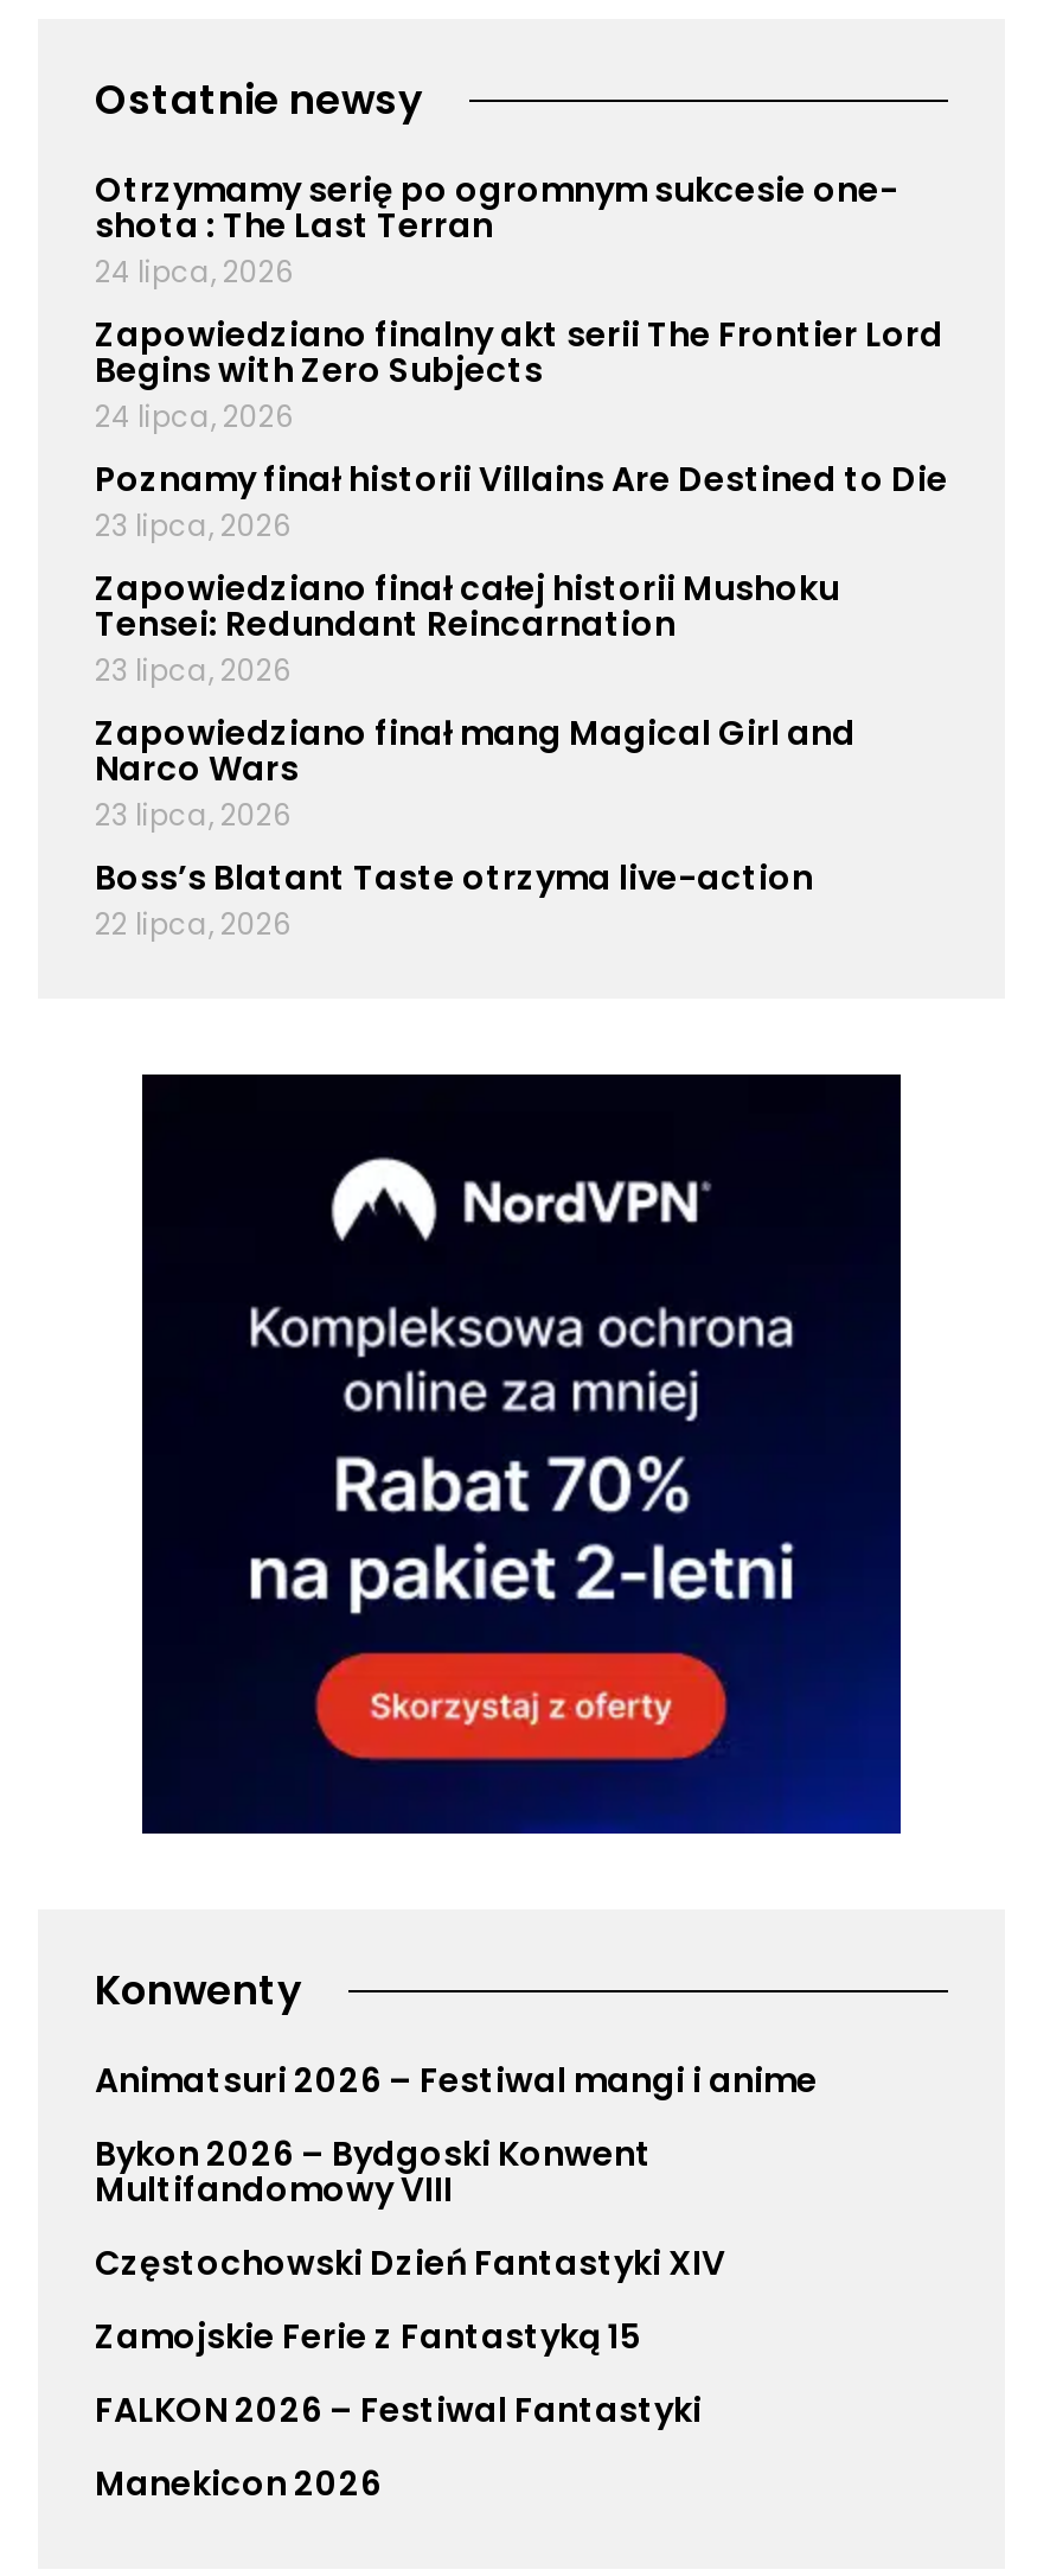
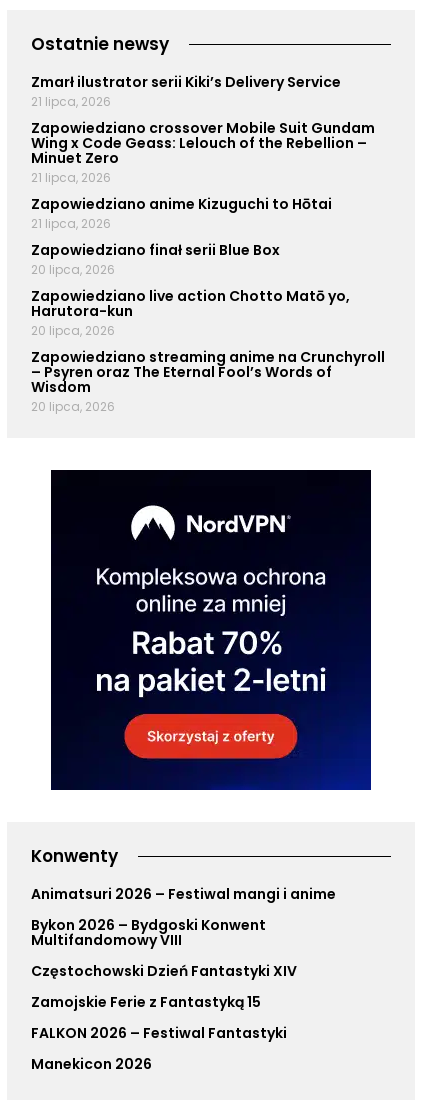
- Otrzymamy serię po ogromnym sukcesie one-
- shota : The Last Terran
- 24 lipca, 2026
- Zapowiedziano finalny akt serii The Frontier Lord
- Begins with Zero Subjects
- 24 lipca, 2026
- Poznamy finał historii Villains Are Destined to Die
- 23 lipca, 2026
- Zapowiedziano finał całej historii Mushoku
- Tensei: Redundant Reincarnation
- 23 lipca, 2026
- Zapowiedziano finał mang Magical Girl and
- Narco Wars
- 23 lipca, 2026
- Boss’s Blatant Taste otrzyma live-action
- 22 lipca, 2026
+ Zmarł ilustrator serii Kiki’s Delivery Service
+ 21 lipca, 2026
+ Zapowiedziano crossover Mobile Suit Gundam
+ Wing x Code Geass: Lelouch of the Rebellion –
+ Minuet Zero
+ 21 lipca, 2026
+ Zapowiedziano anime Kizuguchi to Hōtai
+ 21 lipca, 2026
+ Zapowiedziano finał serii Blue Box
+ 20 lipca, 2026
+ Zapowiedziano live action Chotto Matō yo,
+ Harutora-kun
+ 20 lipca, 2026
+ Zapowiedziano streaming anime na Crunchyroll
+ – Psyren oraz The Eternal Fool’s Words of
+ Wisdom
+ 20 lipca, 2026
